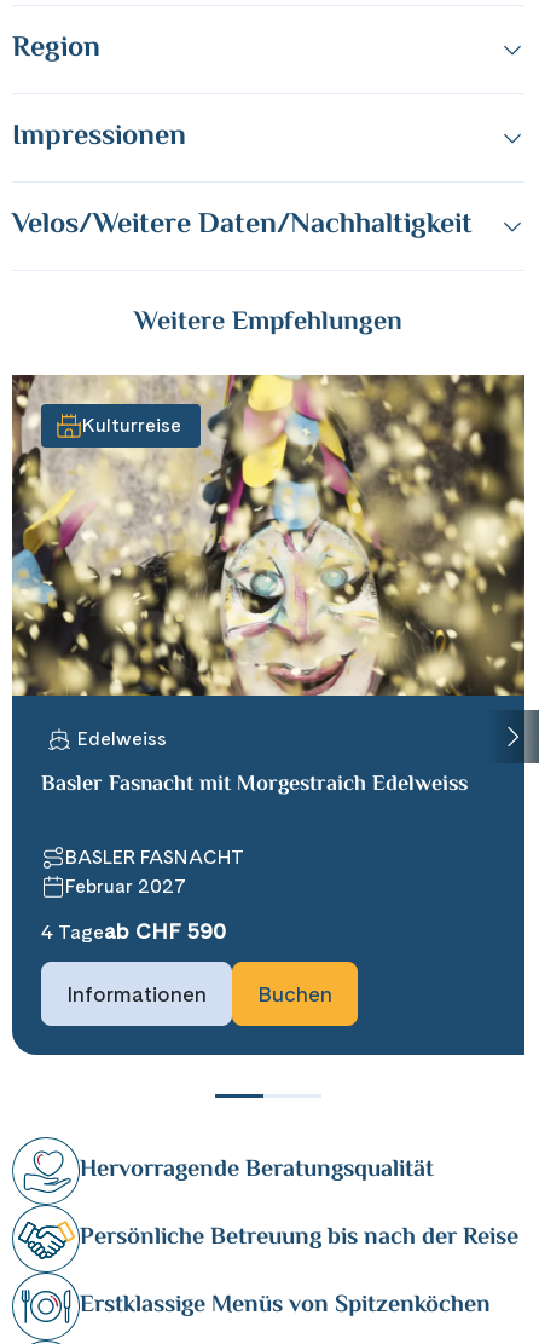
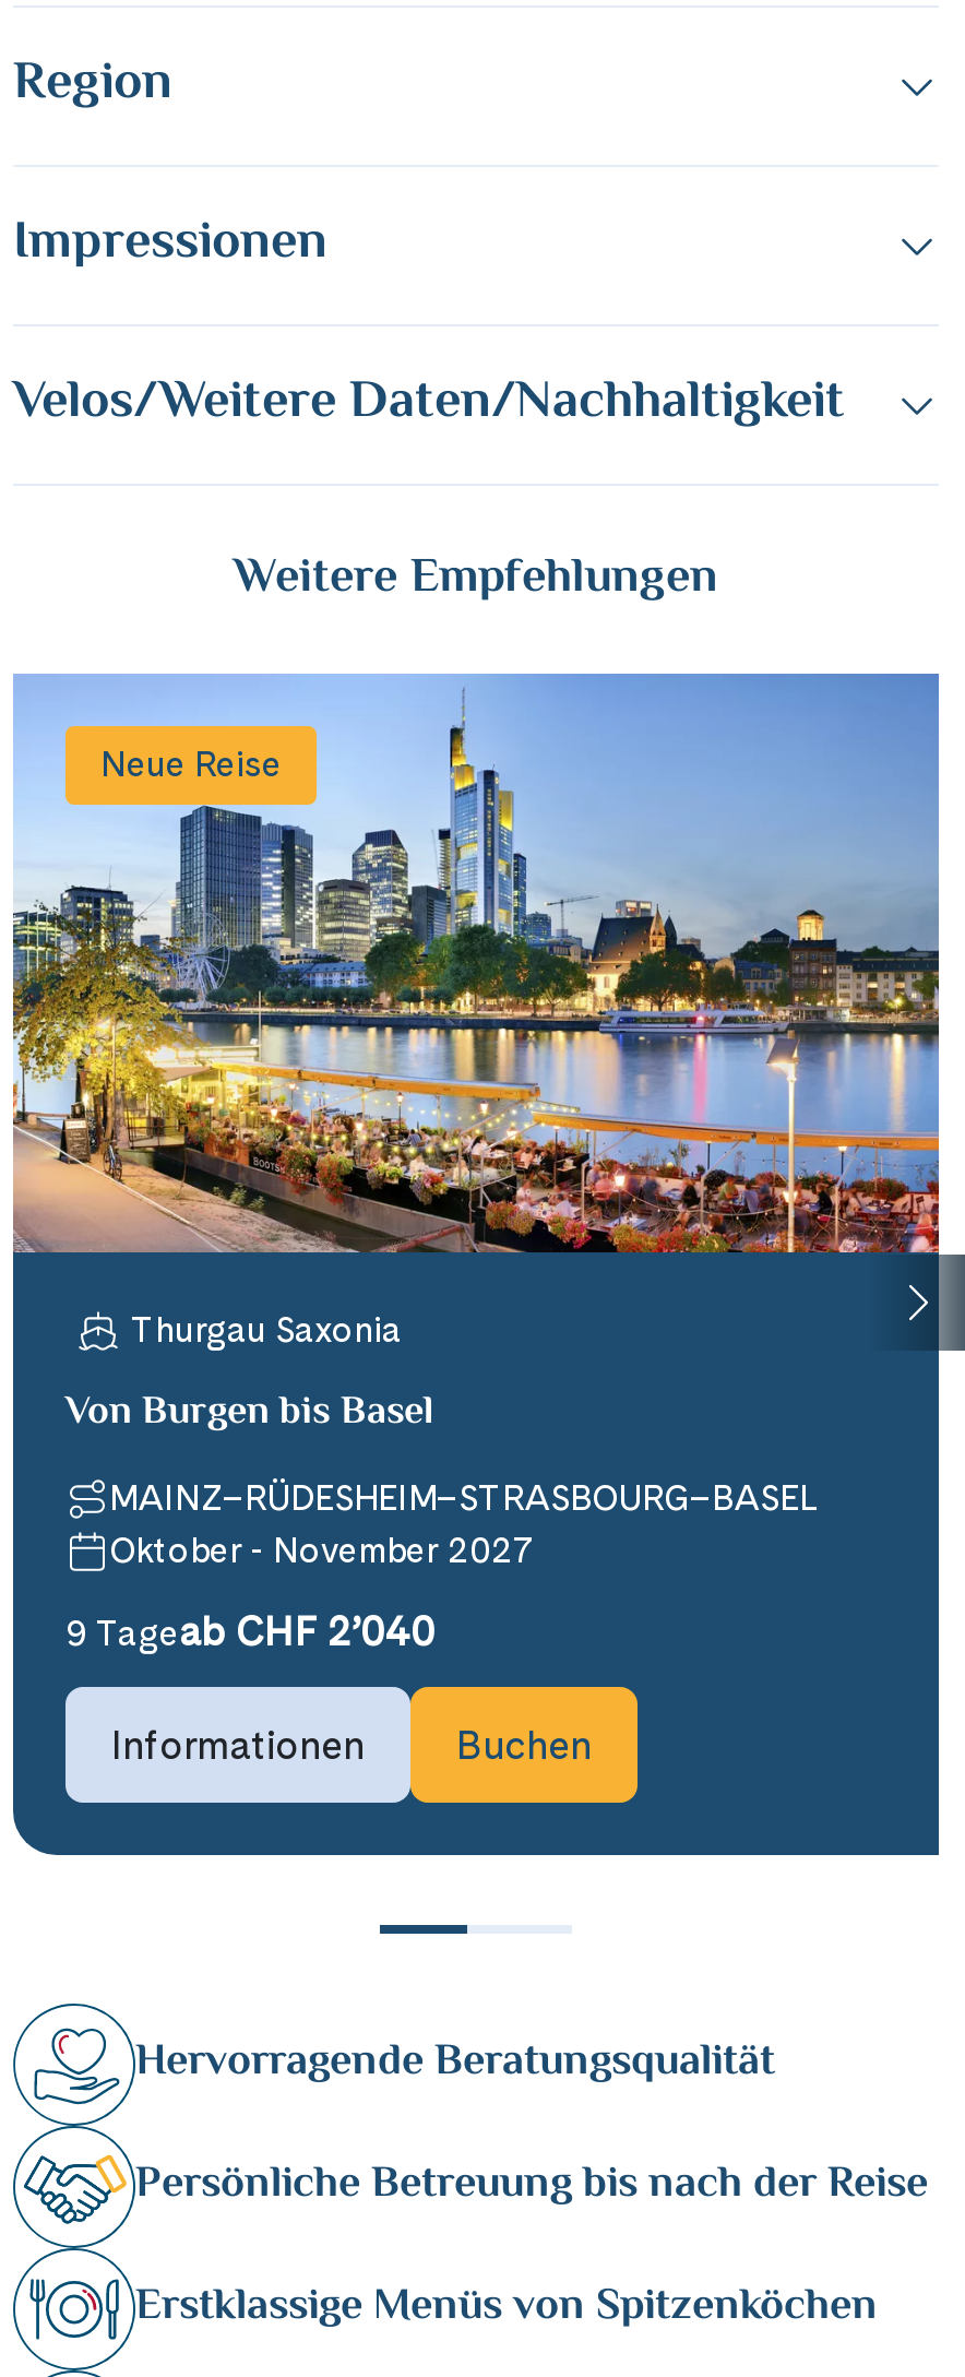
- [image]
- Kulturreise
+ [image]
+ Neue Reise

- Edelweiss
+ Thurgau Saxonia

- Basler Fasnacht mit Morgestraich Edelweiss
+ Von Burgen bis Basel

- BASLER FASNACHT
- Februar 2027
+ MAINZ–RÜDESHEIM–STRASBOURG–BASEL
+ Oktober - November 2027

- 4 Tageab CHF 590
+ 9 Tageab CHF 2’040
